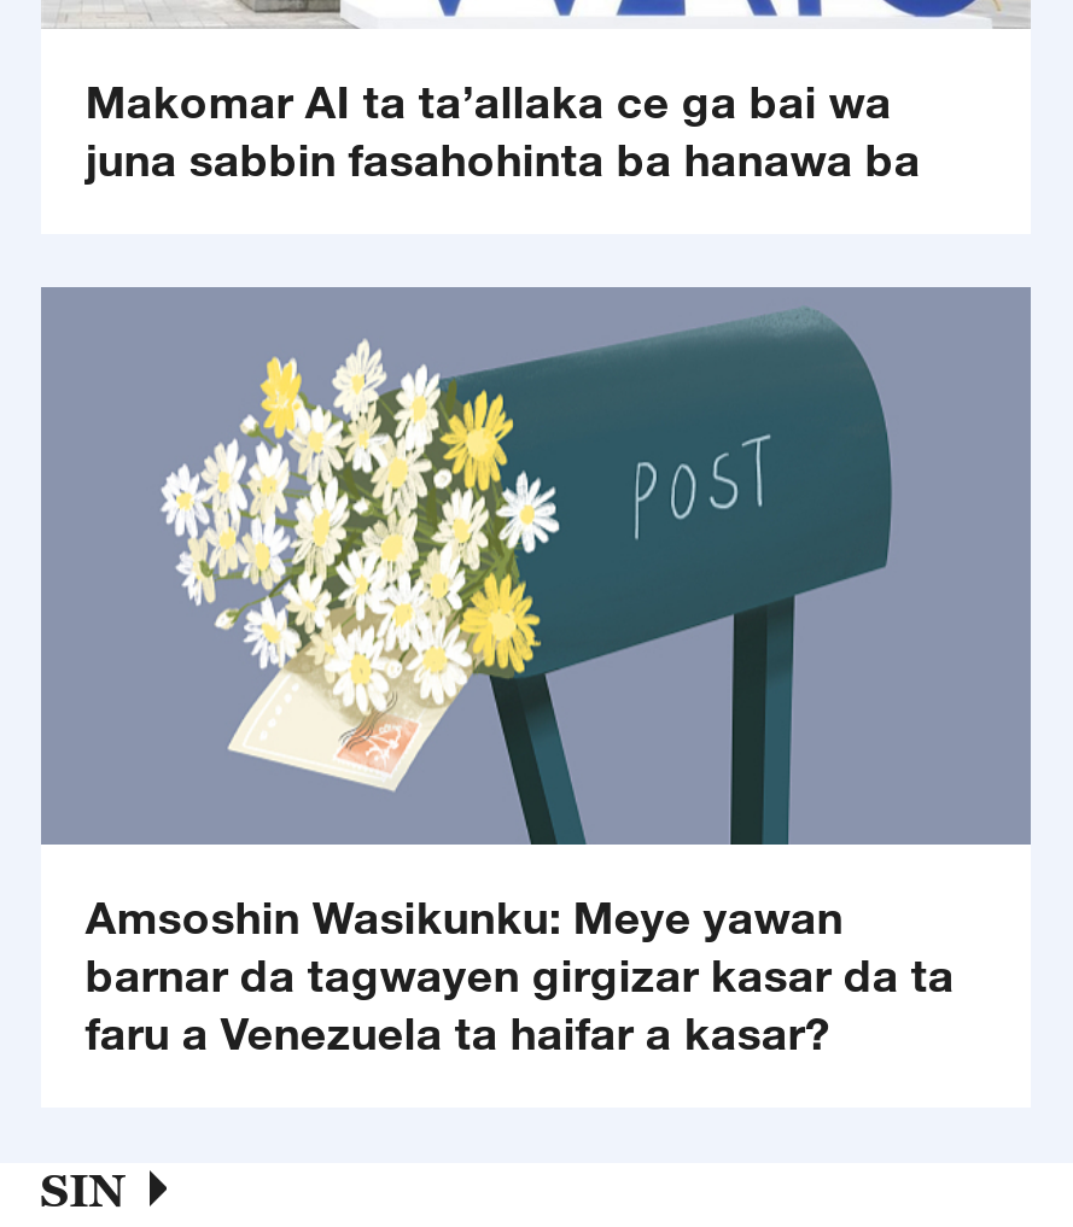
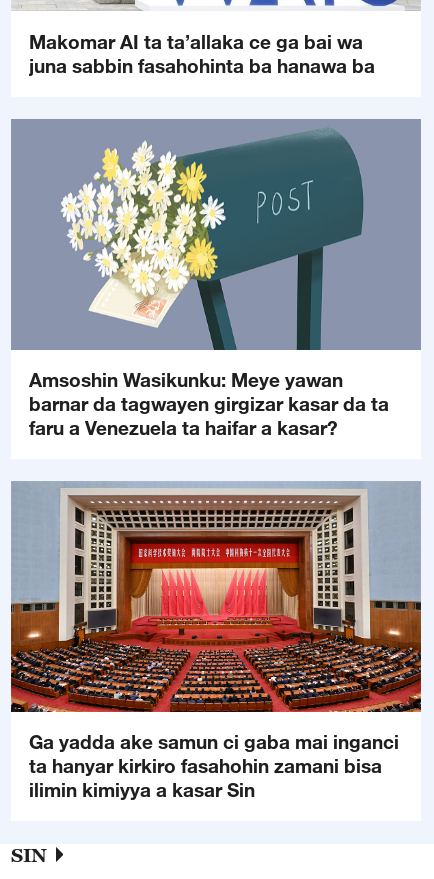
+ [image]
+ Ga yadda ake samun ci gaba mai inganci
+ ta hanyar kirkiro fasahohin zamani bisa
+ ilimin kimiyya a kasar Sin
